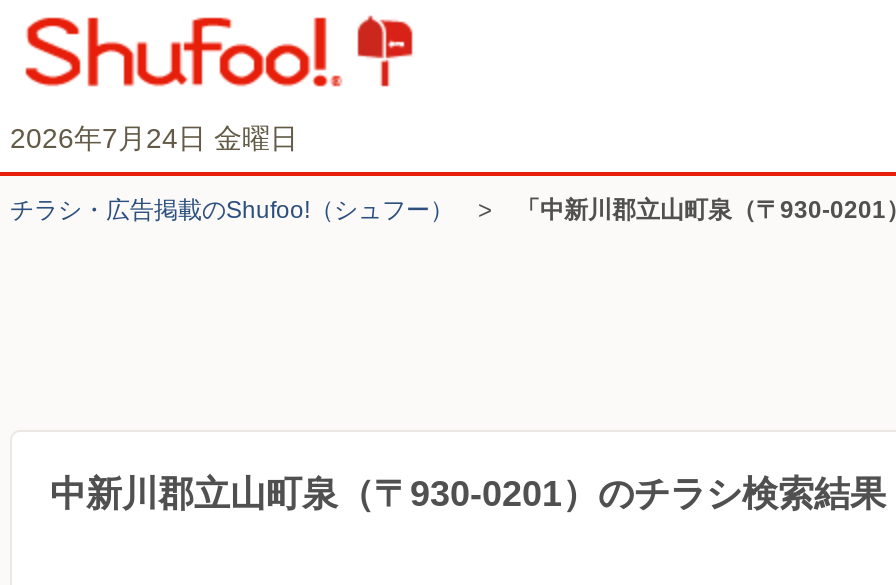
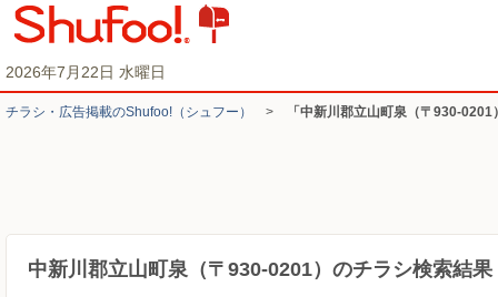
- 2026年7月24日 金曜日
+ 2026年7月22日 水曜日
